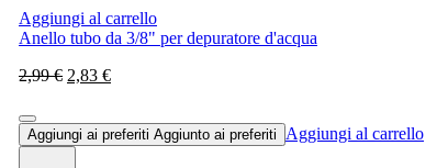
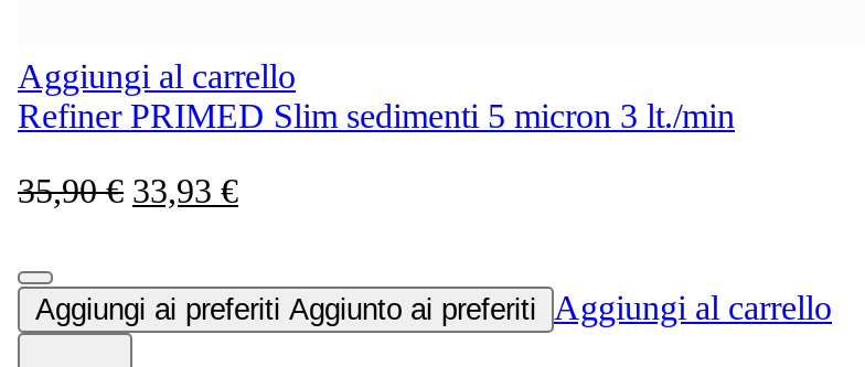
- Anello tubo da 3/8" per depuratore d'acqua
+ Refiner PRIMED Slim sedimenti 5 micron 3 lt./min

- 2,99 € 2,83 €
+ 35,90 € 33,93 €
